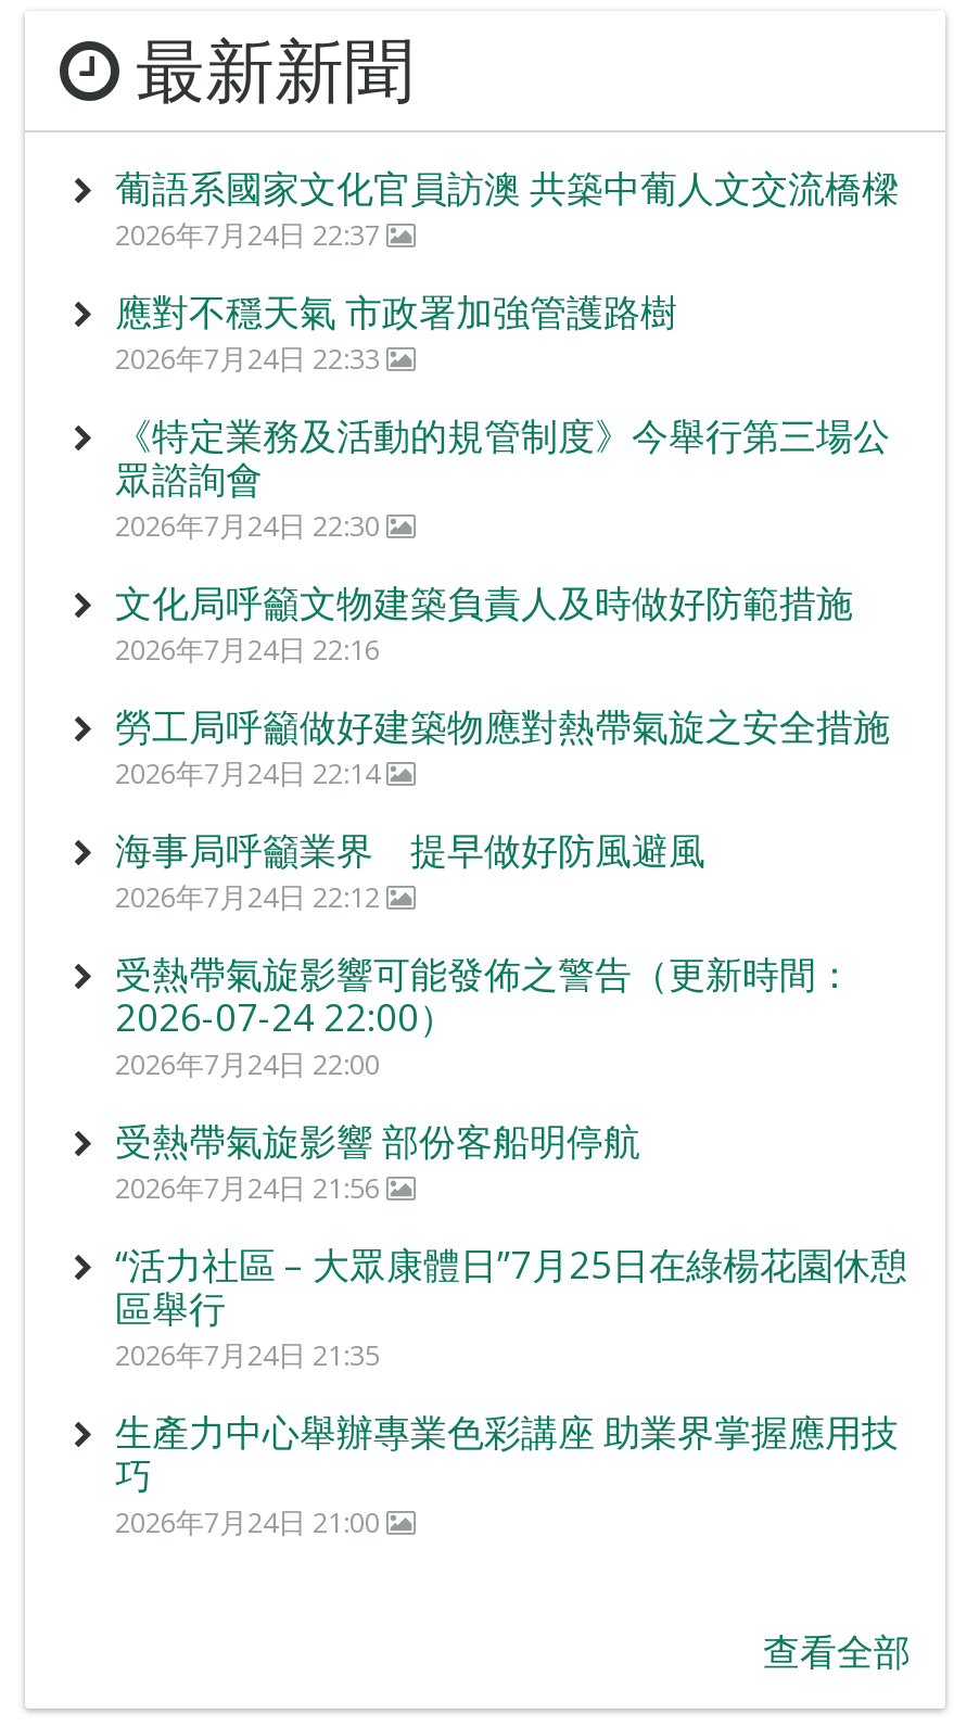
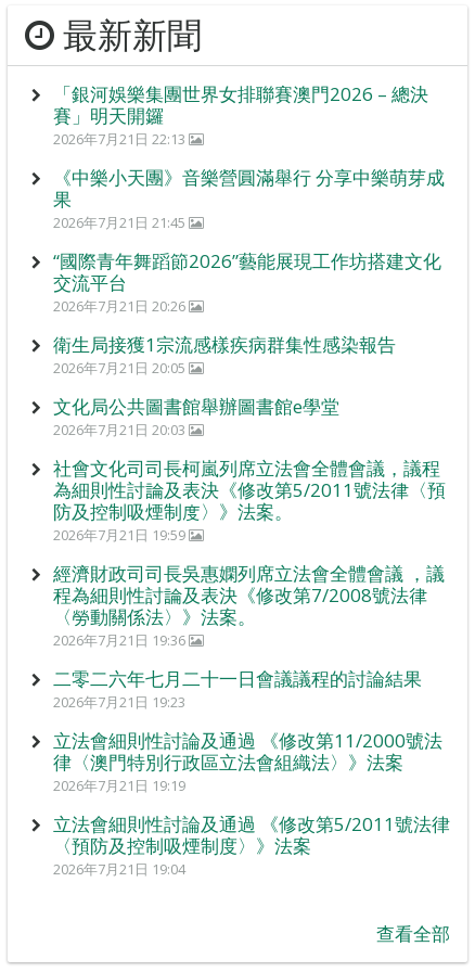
- 葡語系國家文化官員訪澳 共築中葡人文交流橋樑
- 2026年7月24日 22:37
+ 「銀河娛樂集團世界女排聯賽澳門2026 – 總決
+ 賽」明天開鑼
+ 2026年7月21日 22:13

- 應對不穩天氣 市政署加強管護路樹
- 2026年7月24日 22:33
+ 《中樂小天團》音樂營圓滿舉行 分享中樂萌芽成
+ 果
+ 2026年7月21日 21:45

- 《特定業務及活動的規管制度》今舉行第三場公
- 眾諮詢會
- 2026年7月24日 22:30
+ “國際青年舞蹈節2026”藝能展現工作坊搭建文化
+ 交流平台
+ 2026年7月21日 20:26

- 文化局呼籲文物建築負責人及時做好防範措施
- 2026年7月24日 22:16
+ 衛生局接獲1宗流感樣疾病群集性感染報告
+ 2026年7月21日 20:05

- 勞工局呼籲做好建築物應對熱帶氣旋之安全措施
- 2026年7月24日 22:14
+ 文化局公共圖書館舉辦圖書館e學堂
+ 2026年7月21日 20:03

- 海事局呼籲業界 提早做好防風避風
- 2026年7月24日 22:12
+ 社會文化司司長柯嵐列席立法會全體會議，議程
+ 為細則性討論及表決《修改第5/2011號法律〈預
+ 防及控制吸煙制度〉》法案。
+ 2026年7月21日 19:59

- 受熱帶氣旋影響可能發佈之警告（更新時間：
- 2026-07-24 22:00）
- 2026年7月24日 22:00
+ 經濟財政司司長吳惠嫻列席立法會全體會議 ，議
+ 程為細則性討論及表決《修改第7/2008號法律
+ 〈勞動關係法〉》法案。
+ 2026年7月21日 19:36

- 受熱帶氣旋影響 部份客船明停航
- 2026年7月24日 21:56
+ 二零二六年七月二十一日會議議程的討論結果
+ 2026年7月21日 19:23

- “活力社區 – 大眾康體日”7月25日在綠楊花園休憩
- 區舉行
- 2026年7月24日 21:35
+ 立法會細則性討論及通過 《修改第11/2000號法
+ 律〈澳門特別行政區立法會組織法〉》法案
+ 2026年7月21日 19:19

- 生產力中心舉辦專業色彩講座 助業界掌握應用技
- 巧
- 2026年7月24日 21:00
+ 立法會細則性討論及通過 《修改第5/2011號法律
+ 〈預防及控制吸煙制度〉》法案
+ 2026年7月21日 19:04
